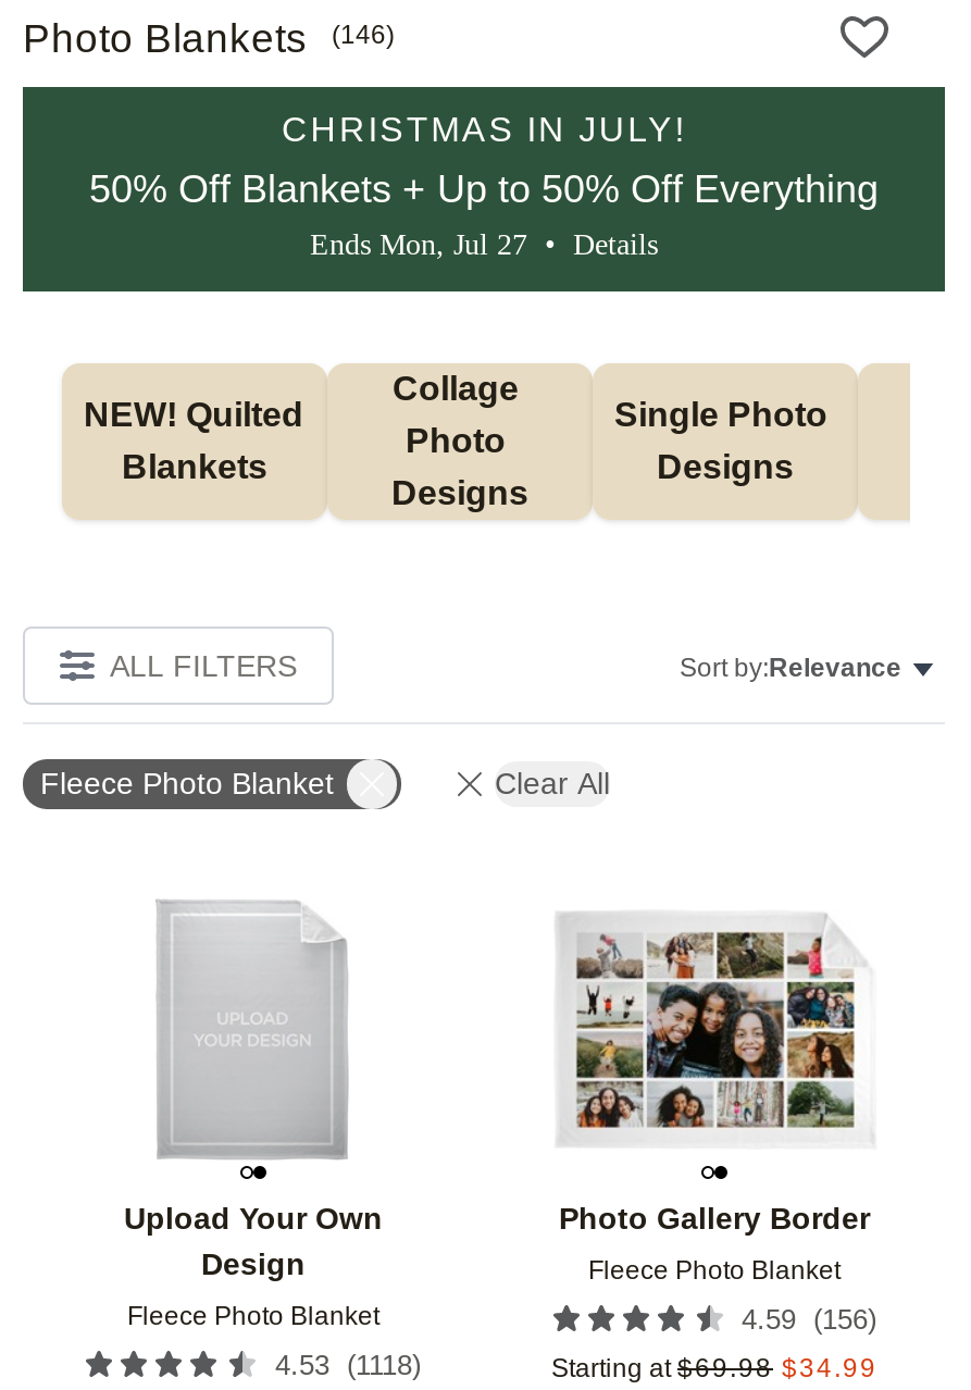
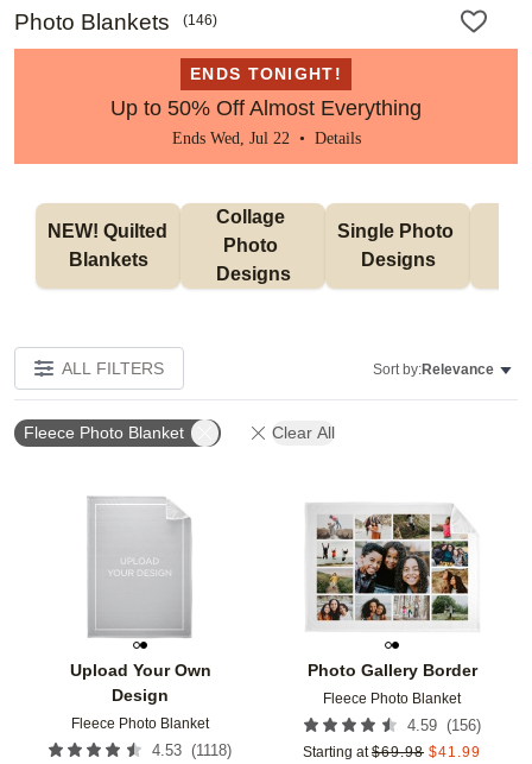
- [image]
- CHRISTMAS IN JULY!
- 50% Off Blankets + Up to 50% Off Everything
- Ends Mon, Jul 27 • Details
+ [image]
+ ENDS TONIGHT!
+ Up to 50% Off Almost Everything
+ Ends Wed, Jul 22 • Details

- Starting at $69.98 $34.99
+ Starting at $69.98 $41.99
